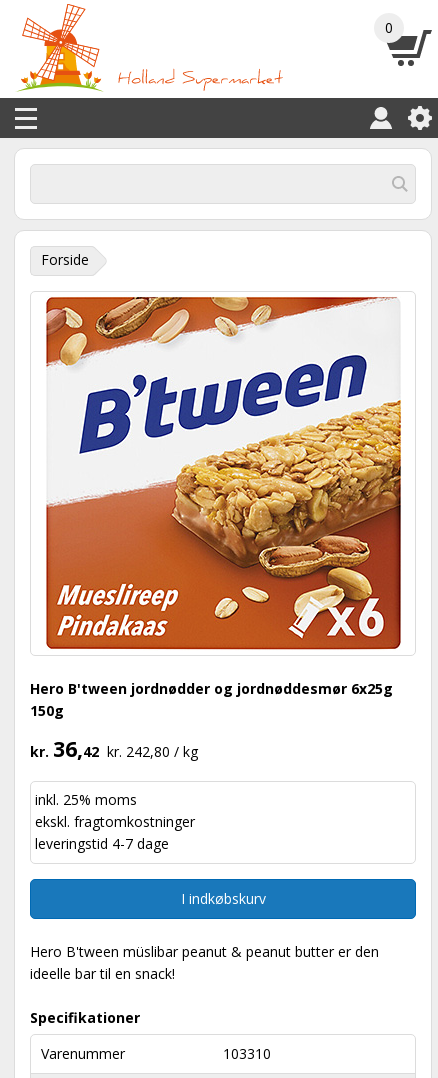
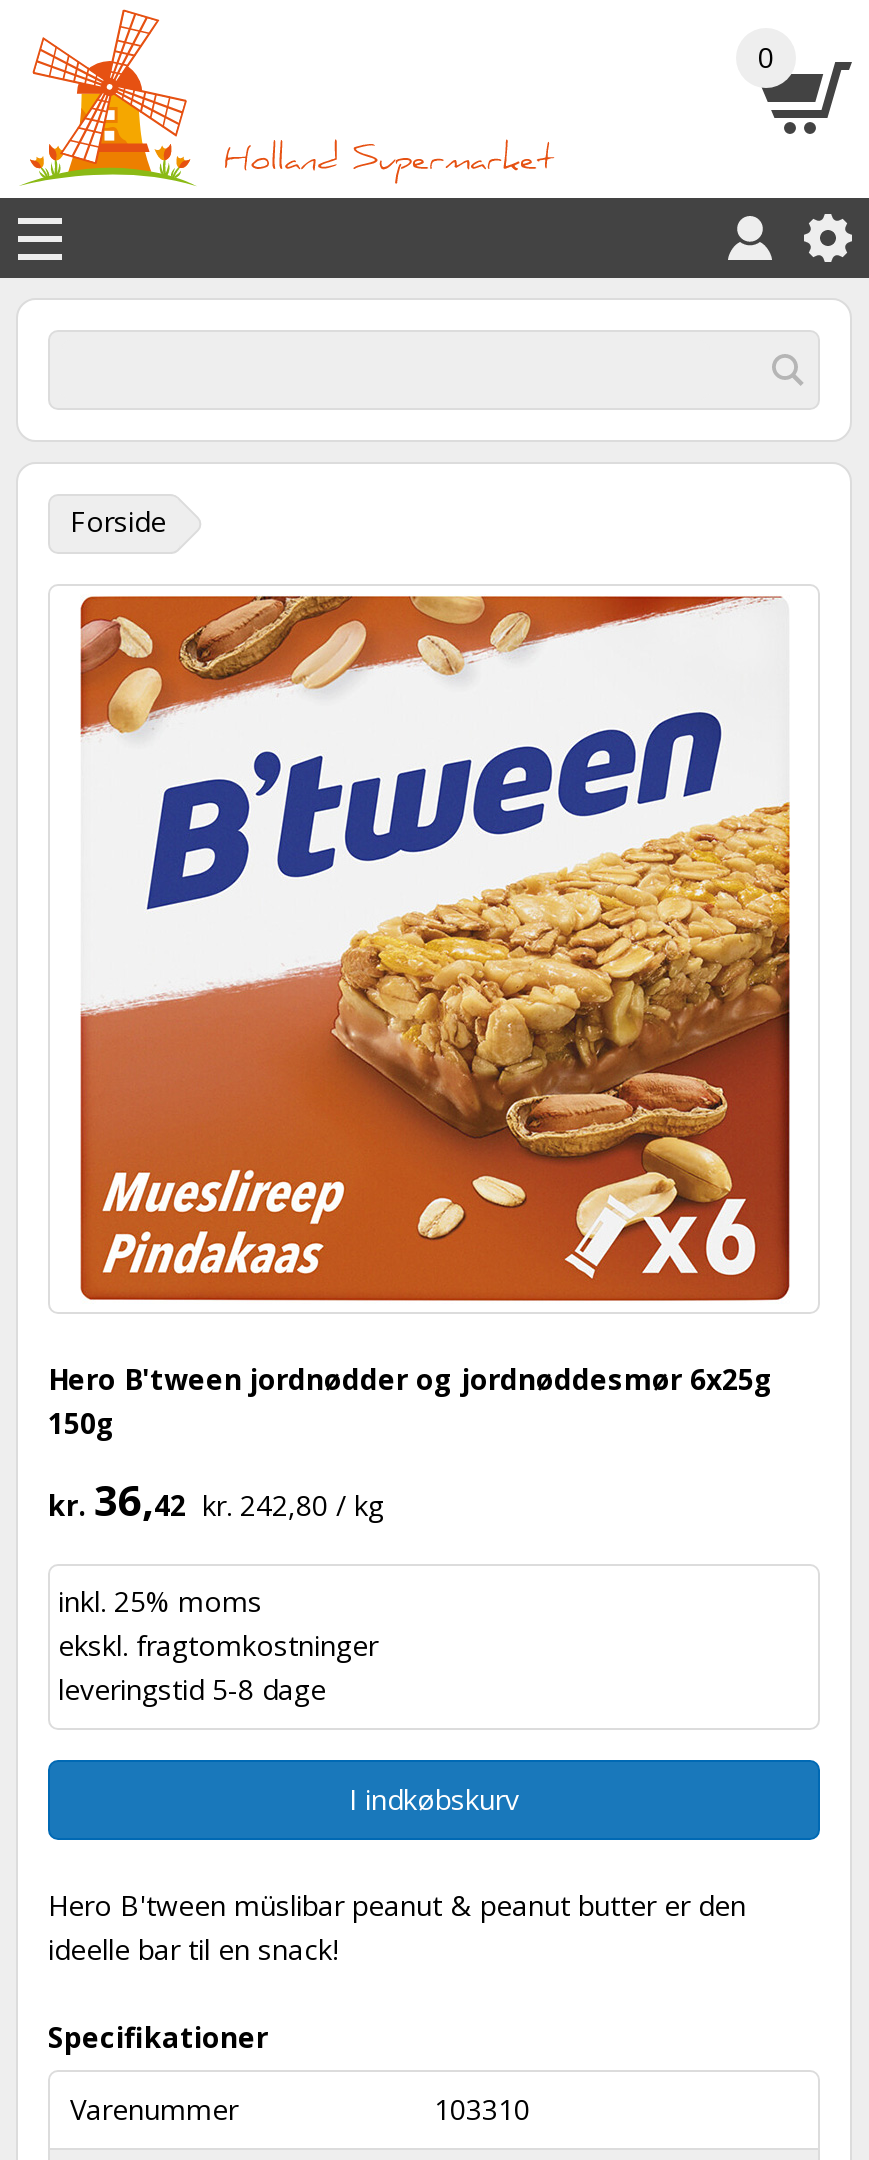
- leveringstid 4-7 dage
+ leveringstid 5-8 dage
